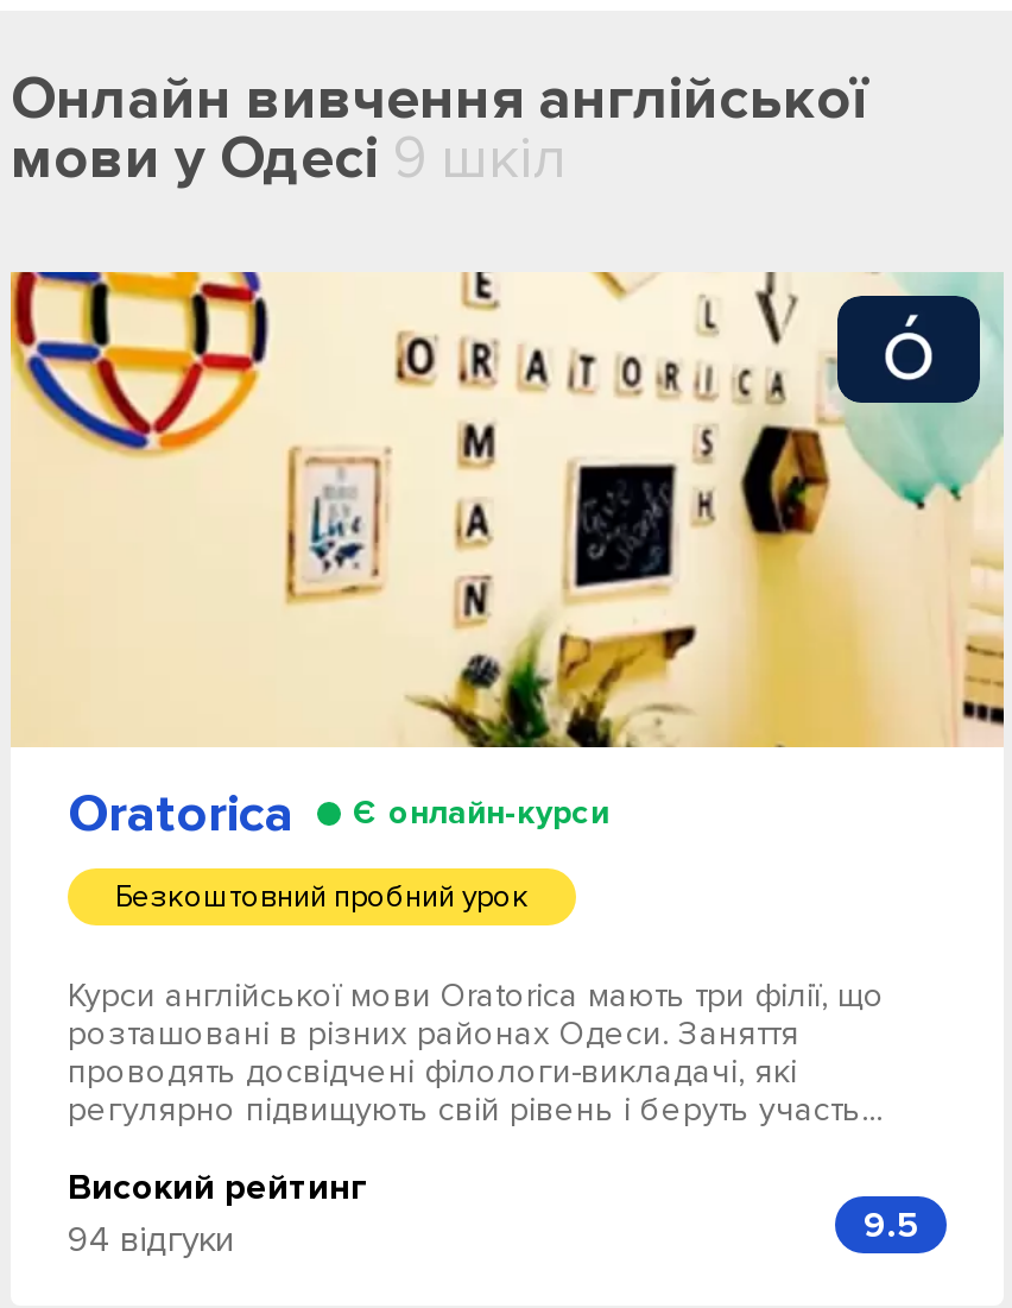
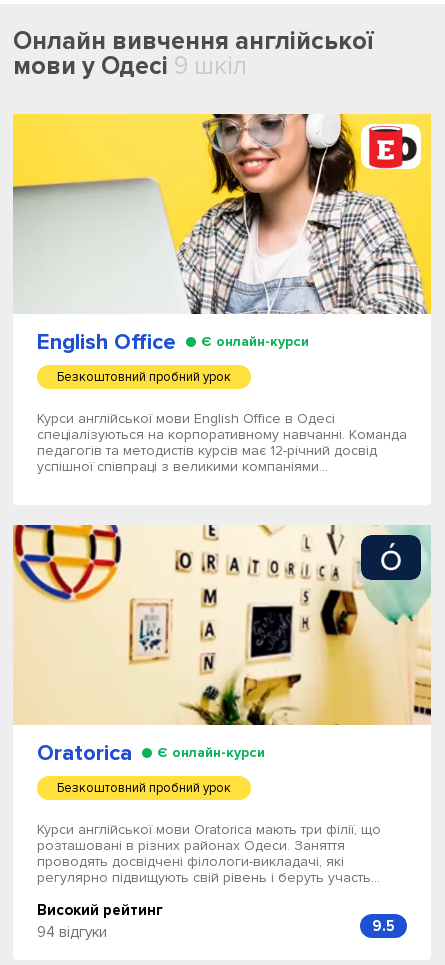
+ [image]
+ English Office
+ Є онлайн-курси
+ Безкоштовний пробний урок
+ Курси англійської мови English Office в Одесі
+ спеціалізуються на корпоративному навчанні. Команда
+ педагогів та методистів курсів має 12-річний досвід
+ успішної співпраці з великими компаніями...
